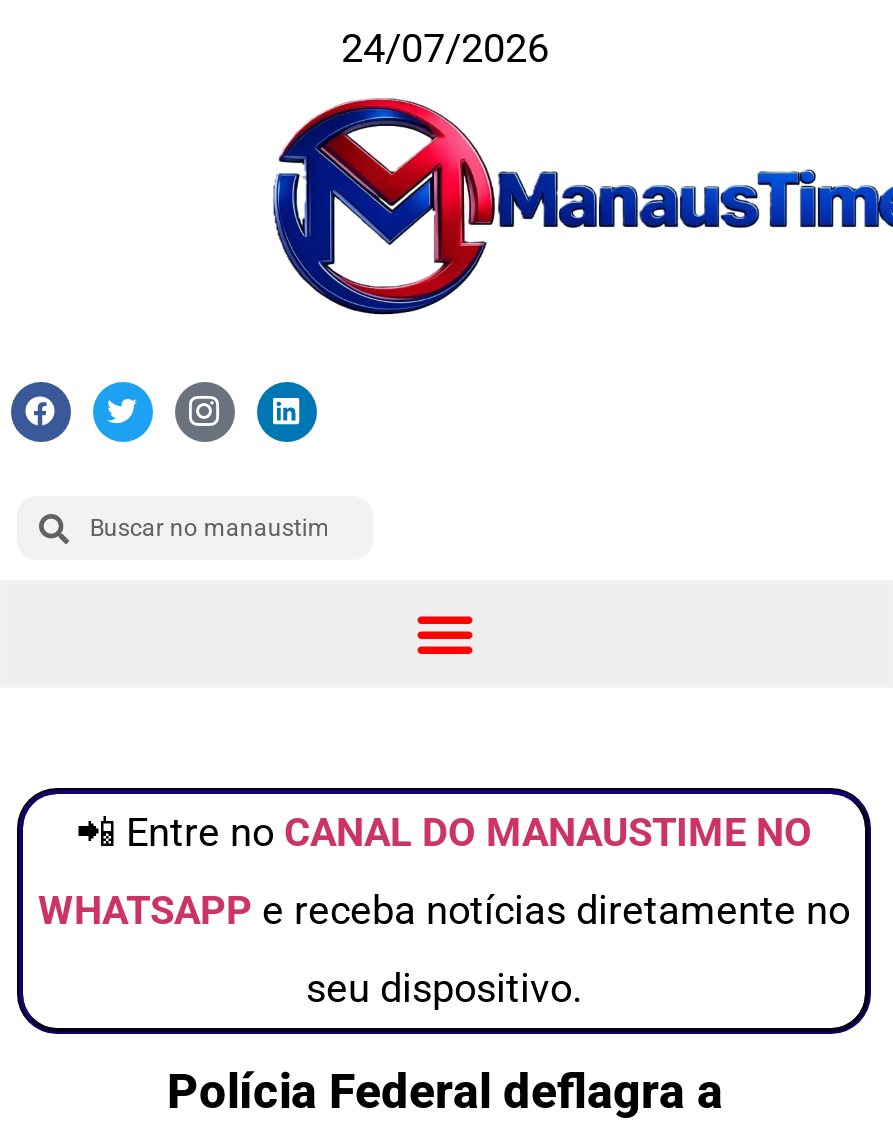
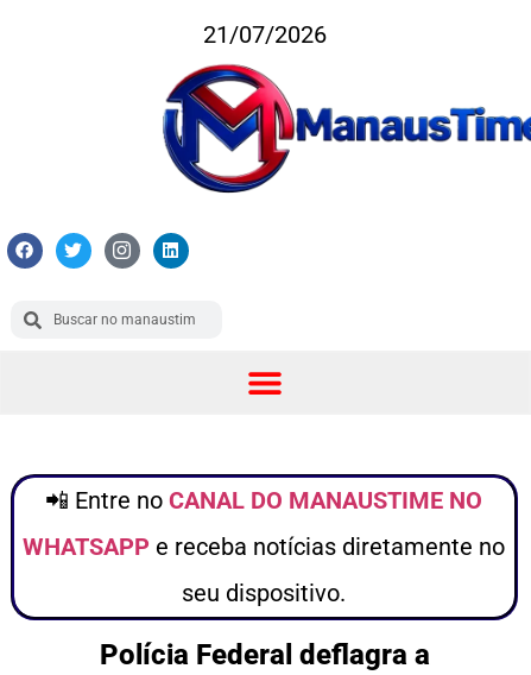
- 24/07/2026
+ 21/07/2026
